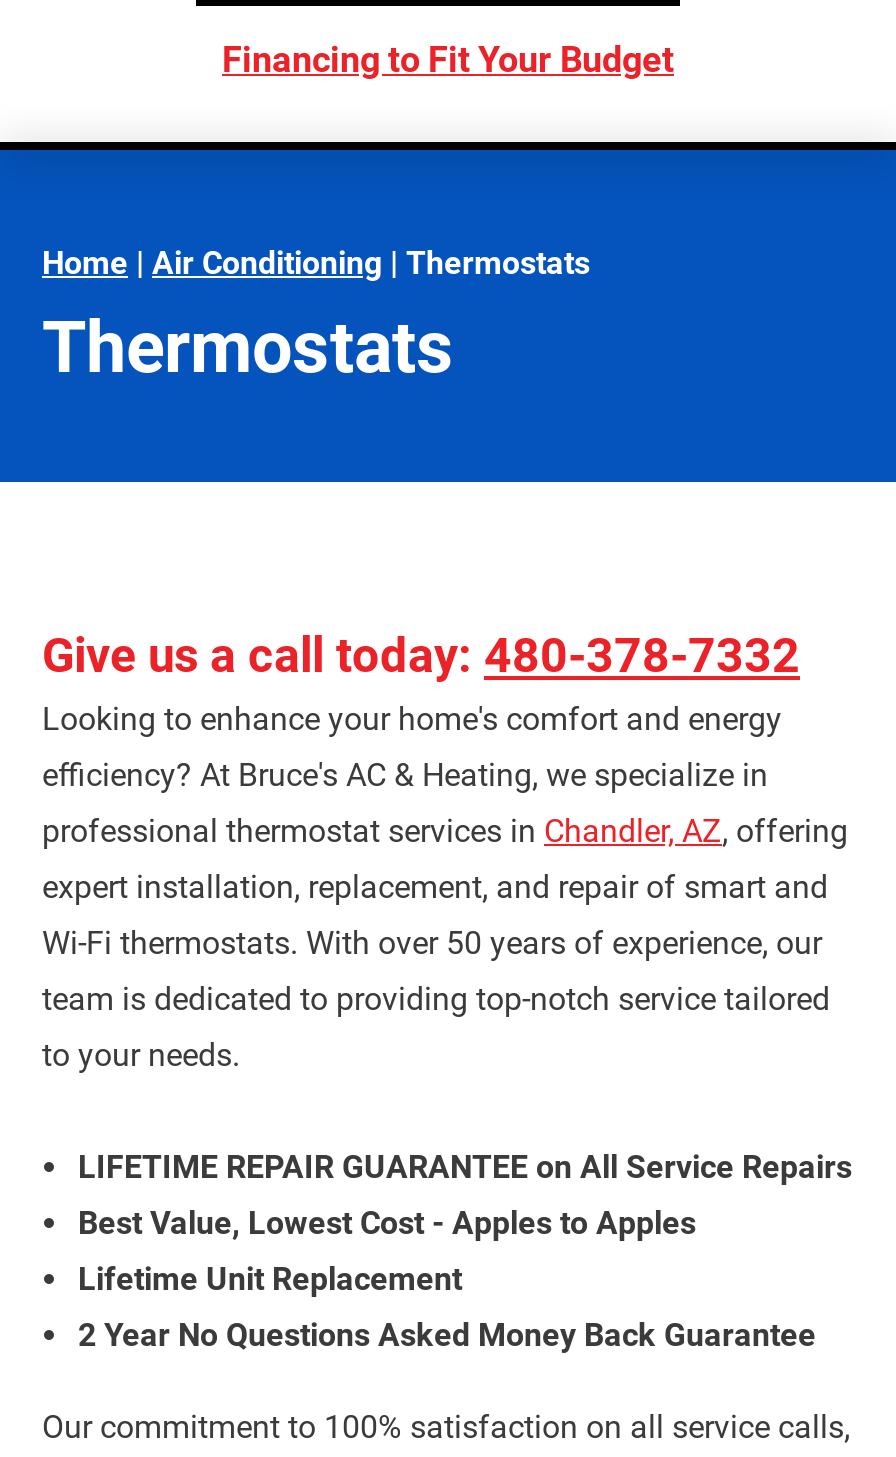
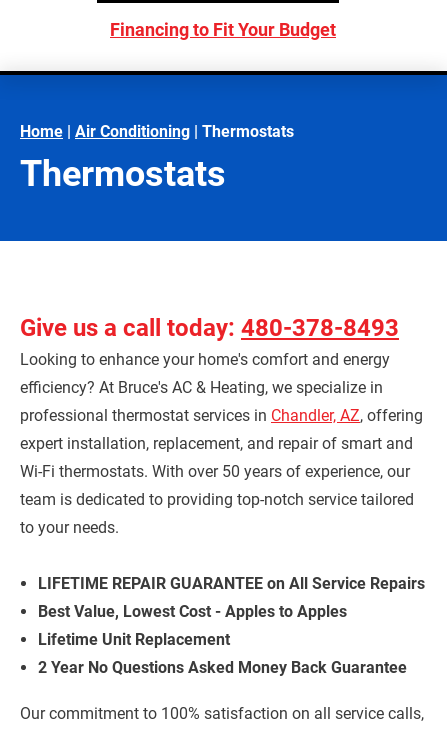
- Give us a call today: 480-378-7332
+ Give us a call today: 480-378-8493
